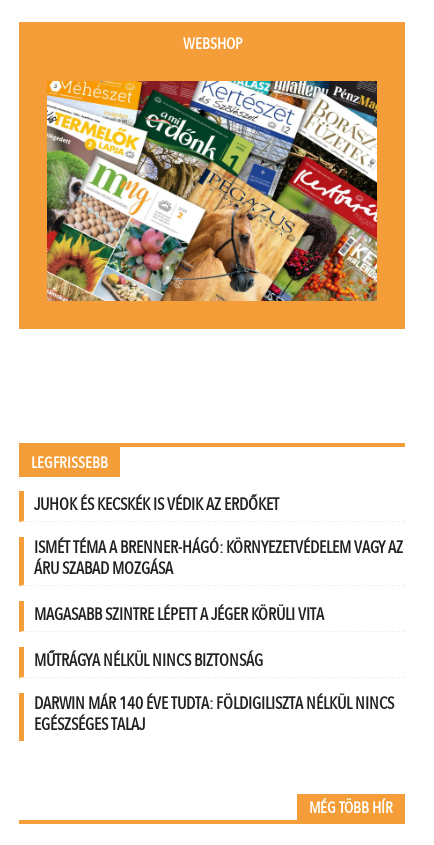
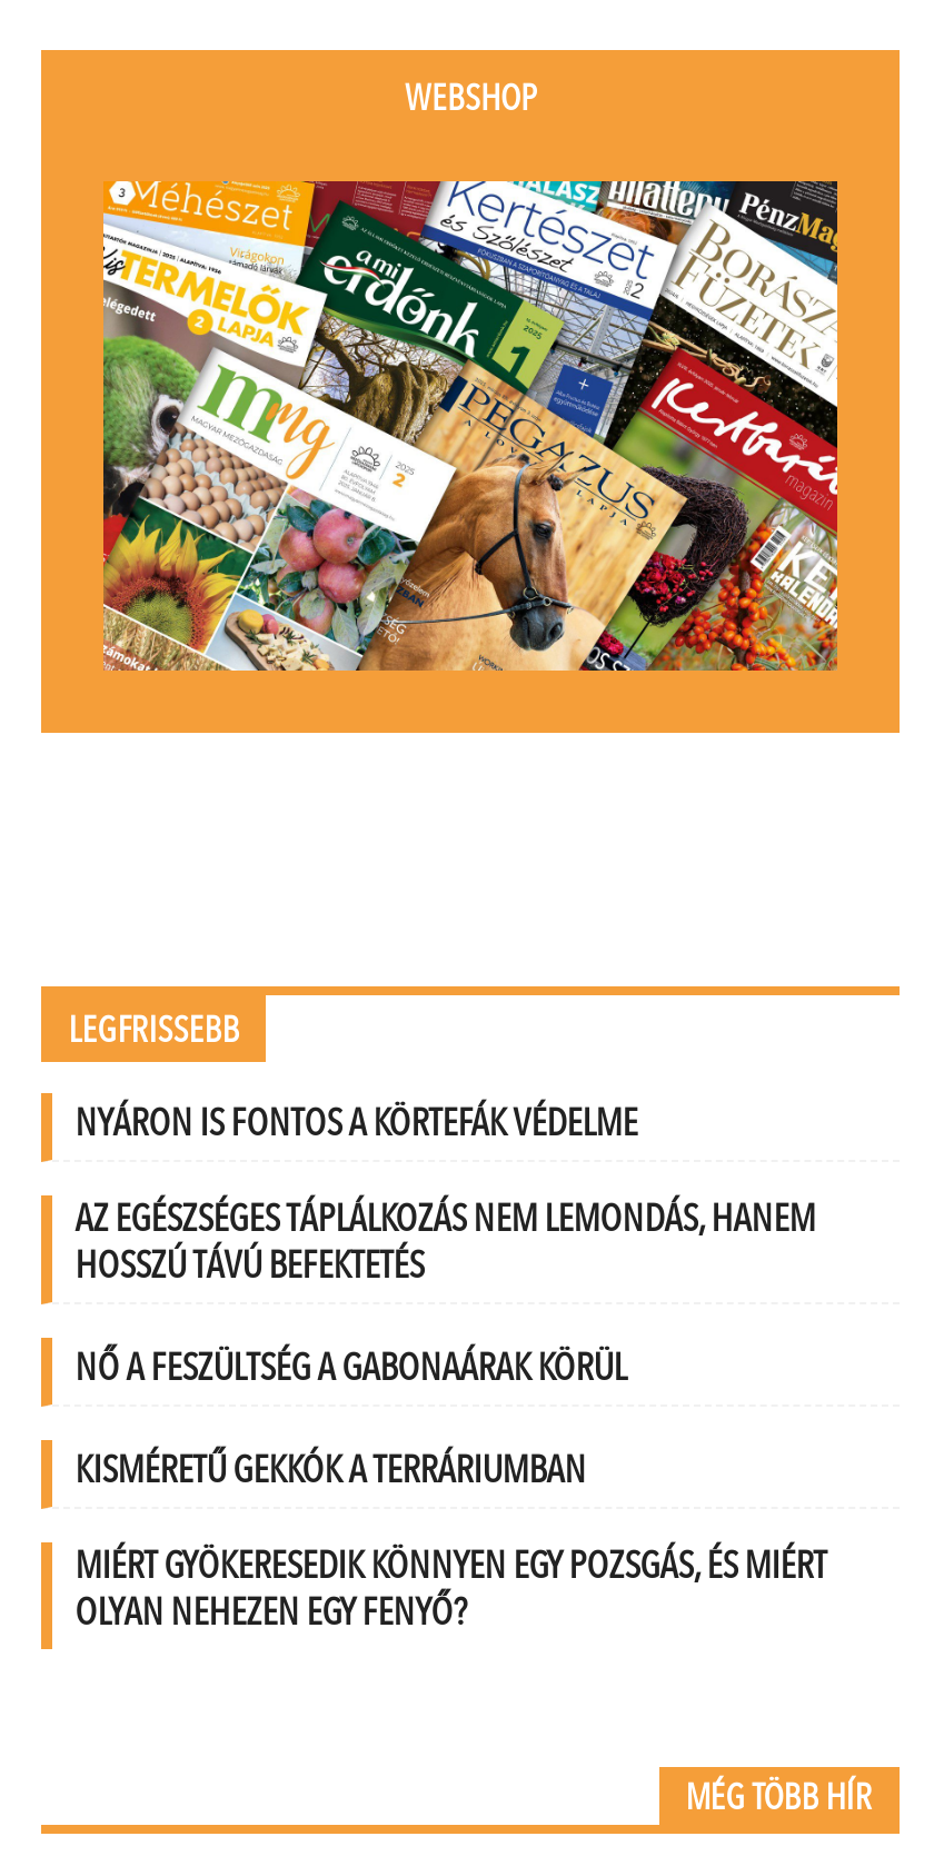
- JUHOK ÉS KECSKÉK IS VÉDIK AZ ERDŐKET
+ NYÁRON IS FONTOS A KÖRTEFÁK VÉDELME

- ISMÉT TÉMA A BRENNER-HÁGÓ: KÖRNYEZETVÉDELEM VAGY AZ
- ÁRU SZABAD MOZGÁSA
+ AZ EGÉSZSÉGES TÁPLÁLKOZÁS NEM LEMONDÁS, HANEM
+ HOSSZÚ TÁVÚ BEFEKTETÉS

- MAGASABB SZINTRE LÉPETT A JÉGER KÖRÜLI VITA
+ NŐ A FESZÜLTSÉG A GABONAÁRAK KÖRÜL

- MŰTRÁGYA NÉLKÜL NINCS BIZTONSÁG
+ KISMÉRETŰ GEKKÓK A TERRÁRIUMBAN

- DARWIN MÁR 140 ÉVE TUDTA: FÖLDIGILISZTA NÉLKÜL NINCS
- EGÉSZSÉGES TALAJ
+ MIÉRT GYÖKERESEDIK KÖNNYEN EGY POZSGÁS, ÉS MIÉRT
+ OLYAN NEHEZEN EGY FENYŐ?
